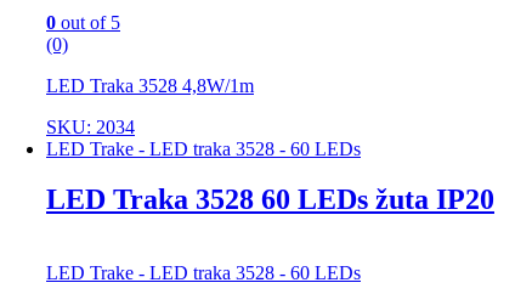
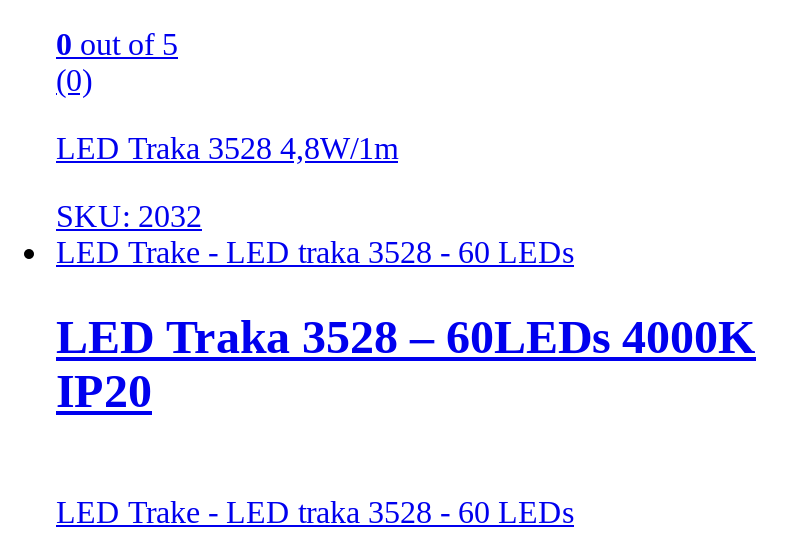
- SKU: 2034
+ SKU: 2032

- LED Traka 3528 60 LEDs žuta IP20
+ LED Traka 3528 – 60LEDs 4000K
+ IP20
